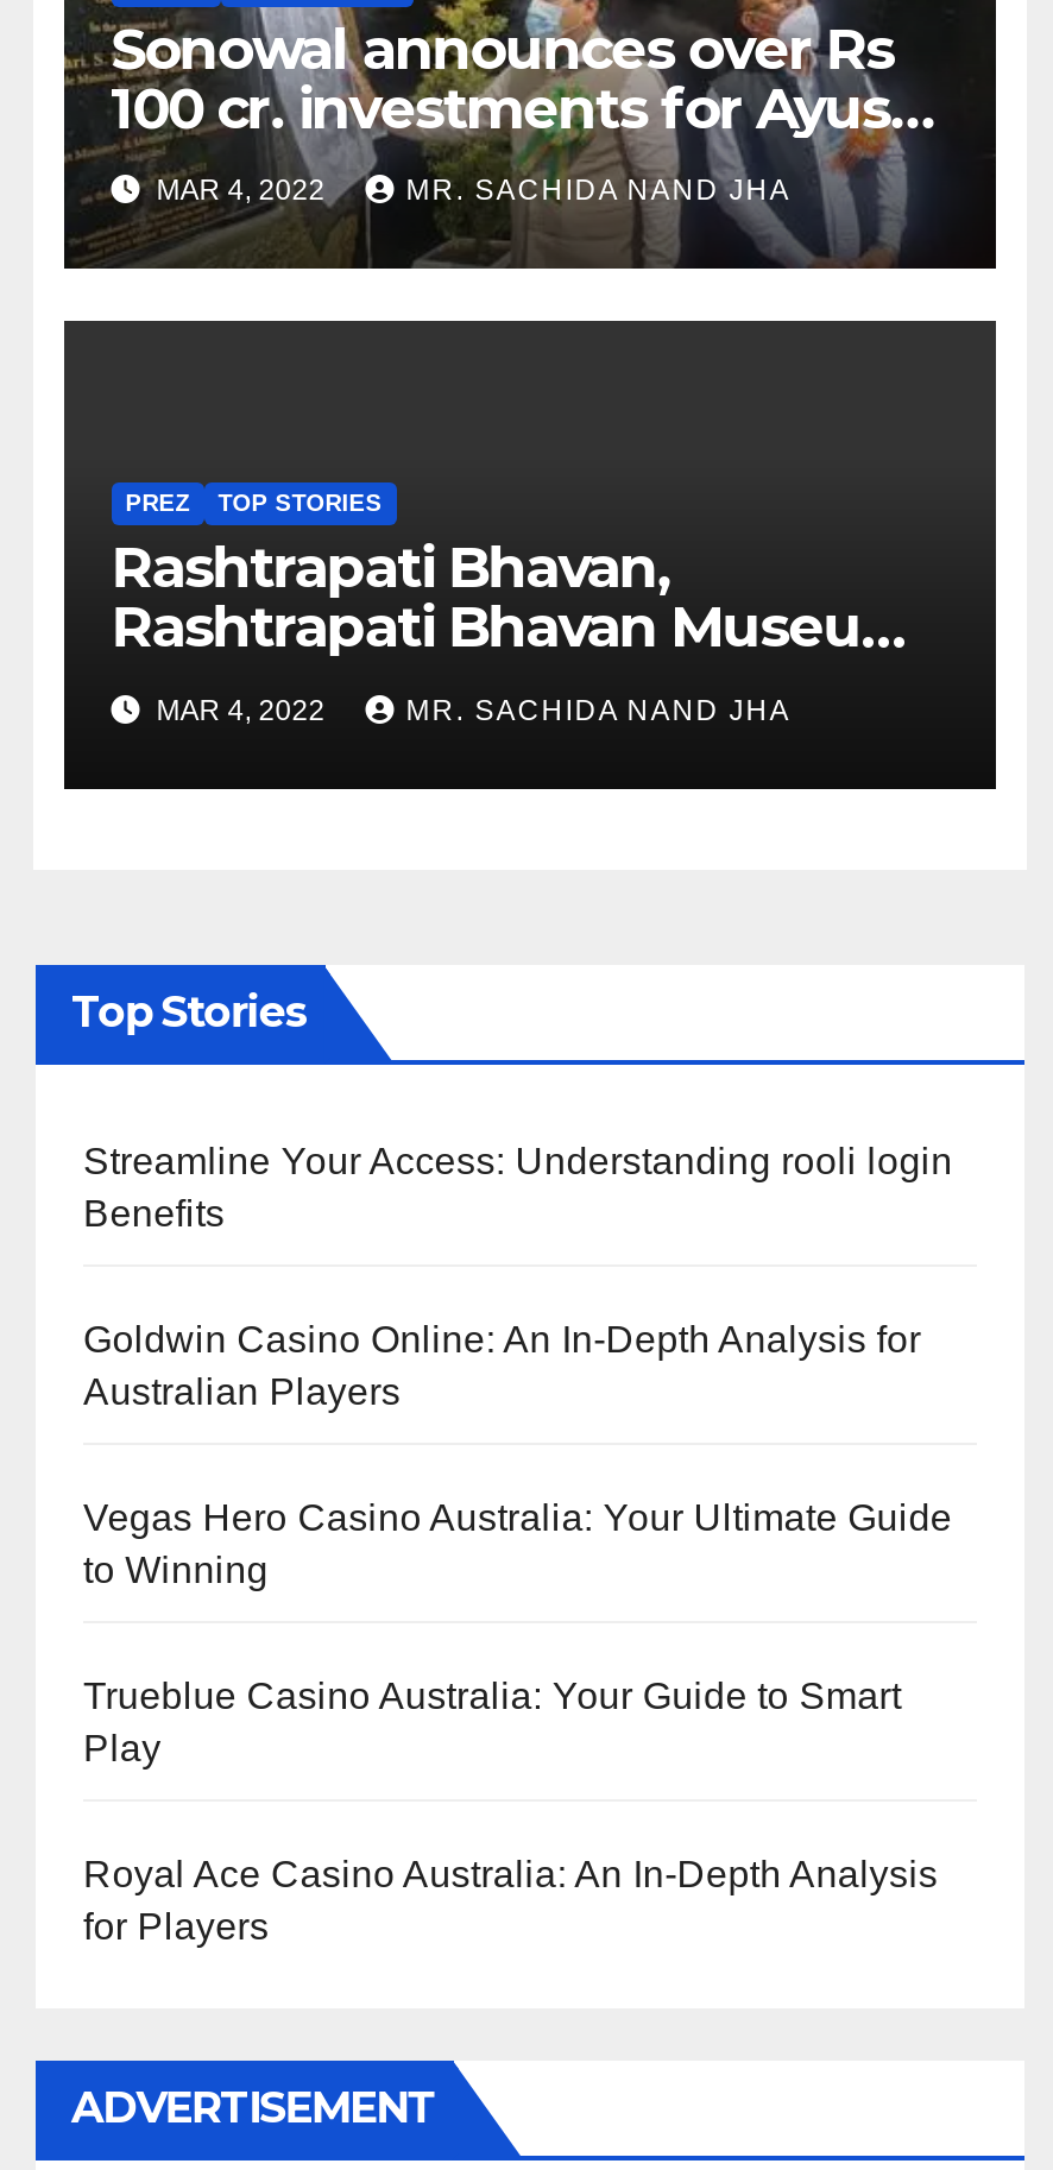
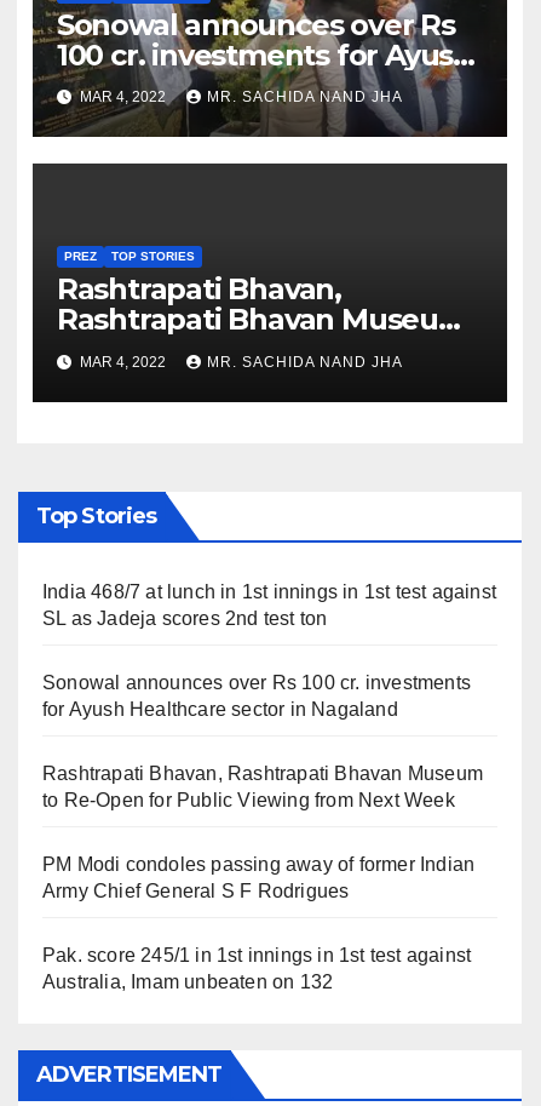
- Streamline Your Access: Understanding rooli login
- Benefits
+ India 468/7 at lunch in 1st innings in 1st test against
+ SL as Jadeja scores 2nd test ton

- Goldwin Casino Online: An In-Depth Analysis for
- Australian Players
+ Sonowal announces over Rs 100 cr. investments
+ for Ayush Healthcare sector in Nagaland

- Vegas Hero Casino Australia: Your Ultimate Guide
- to Winning
+ Rashtrapati Bhavan, Rashtrapati Bhavan Museum
+ to Re-Open for Public Viewing from Next Week

- Trueblue Casino Australia: Your Guide to Smart
- Play
+ PM Modi condoles passing away of former Indian
+ Army Chief General S F Rodrigues

- Royal Ace Casino Australia: An In-Depth Analysis
- for Players
+ Pak. score 245/1 in 1st innings in 1st test against
+ Australia, Imam unbeaten on 132
